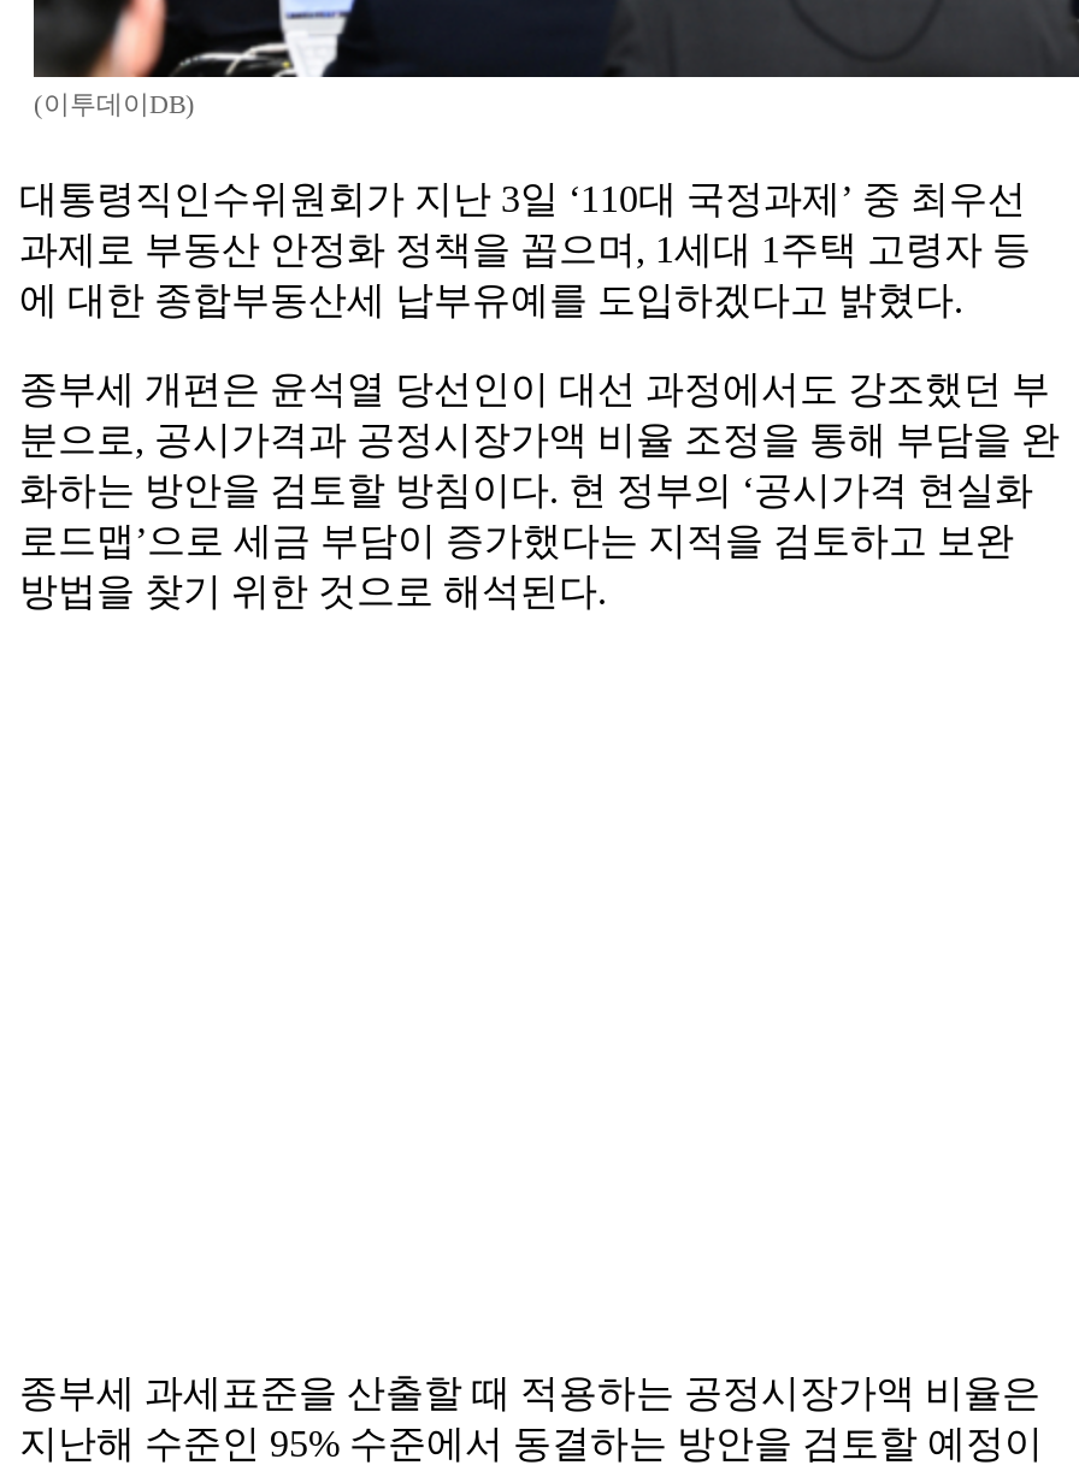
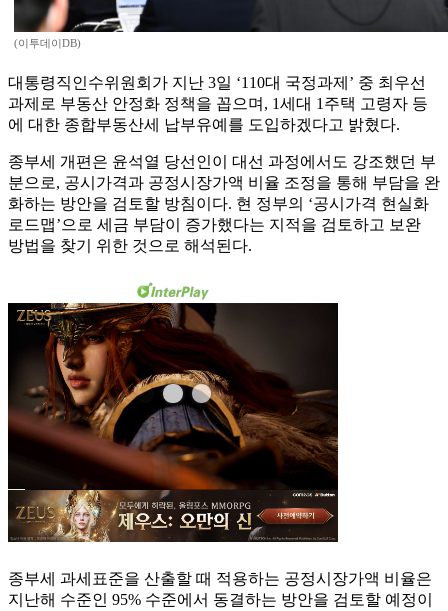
+ [image]
